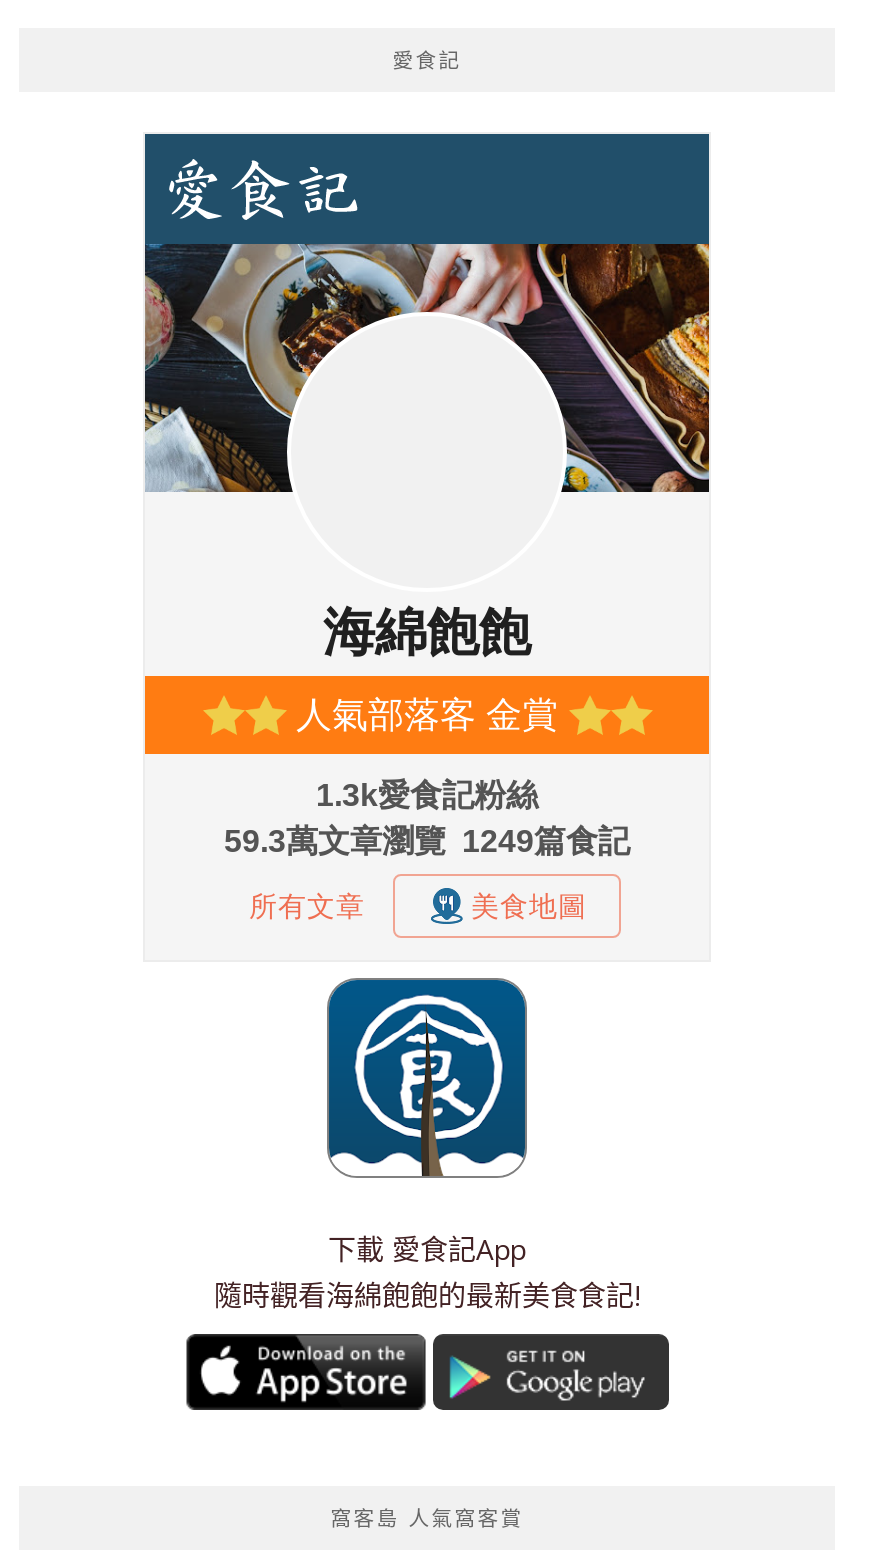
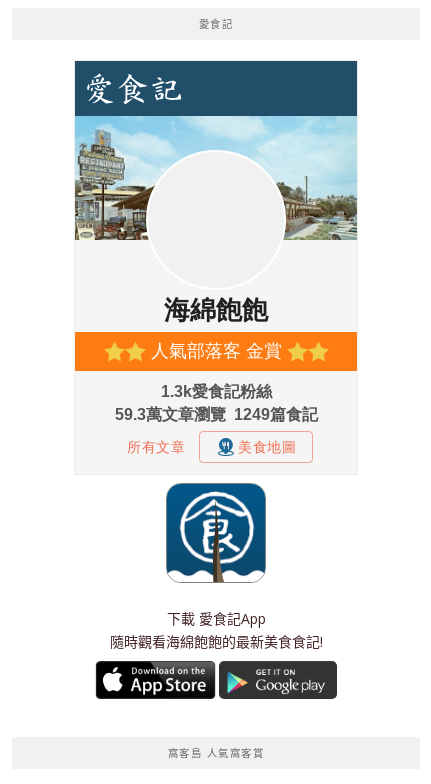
- [image]
+ [image]
